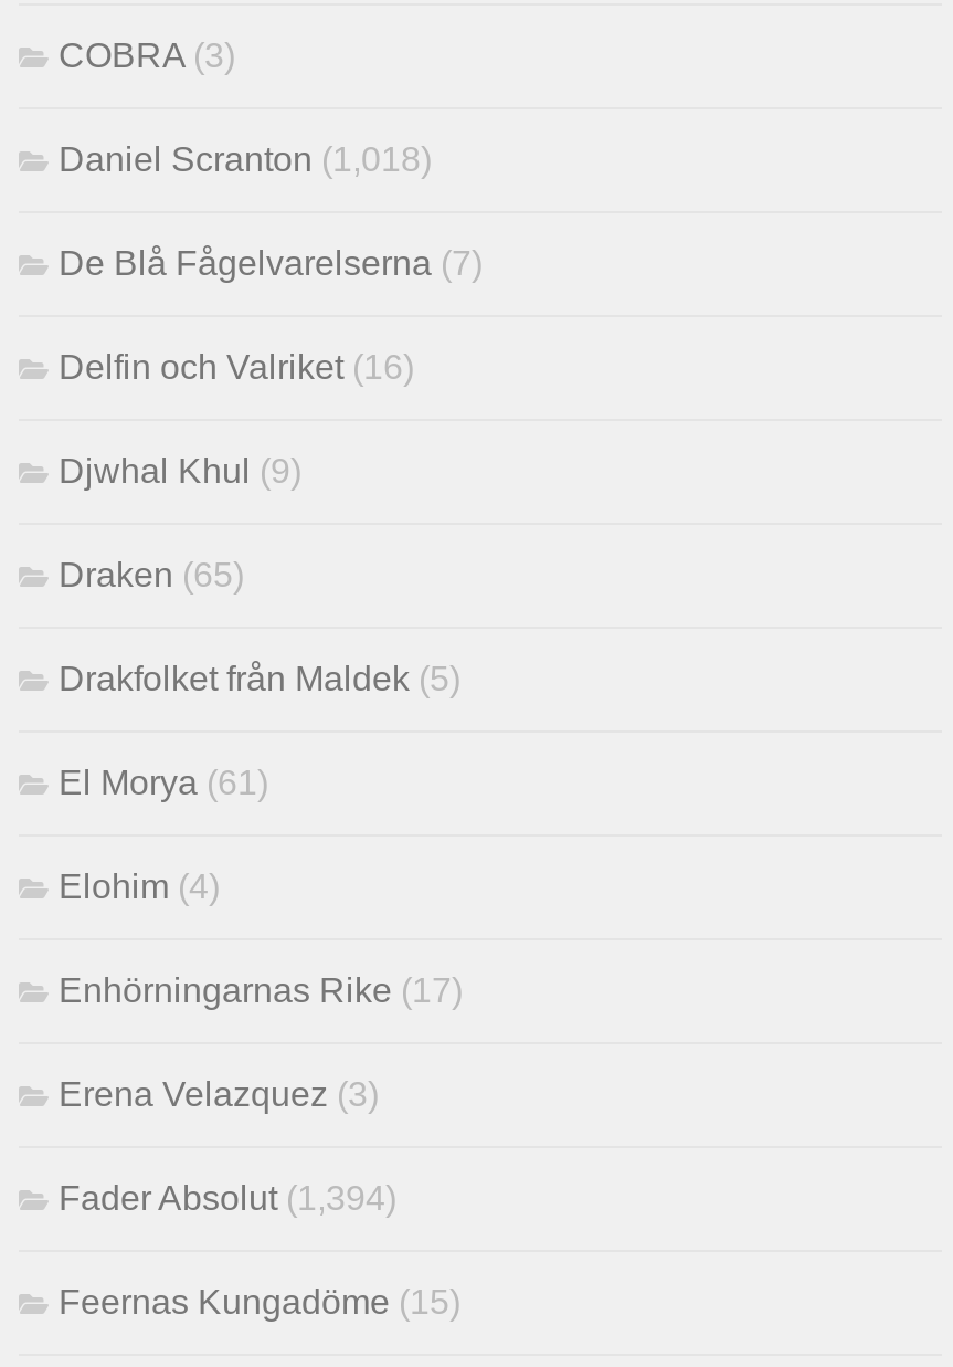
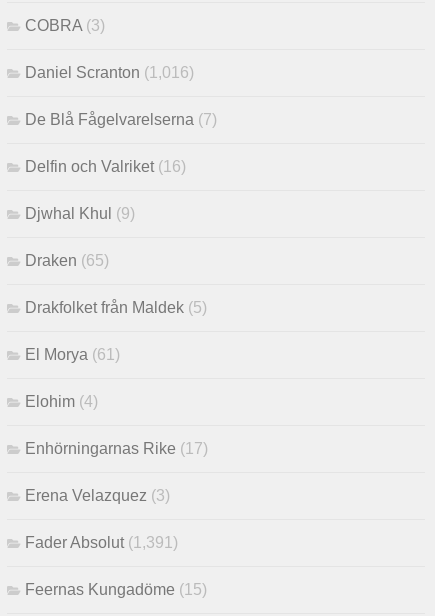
- Daniel Scranton (1,018)
+ Daniel Scranton (1,016)

- Fader Absolut (1,394)
+ Fader Absolut (1,391)
